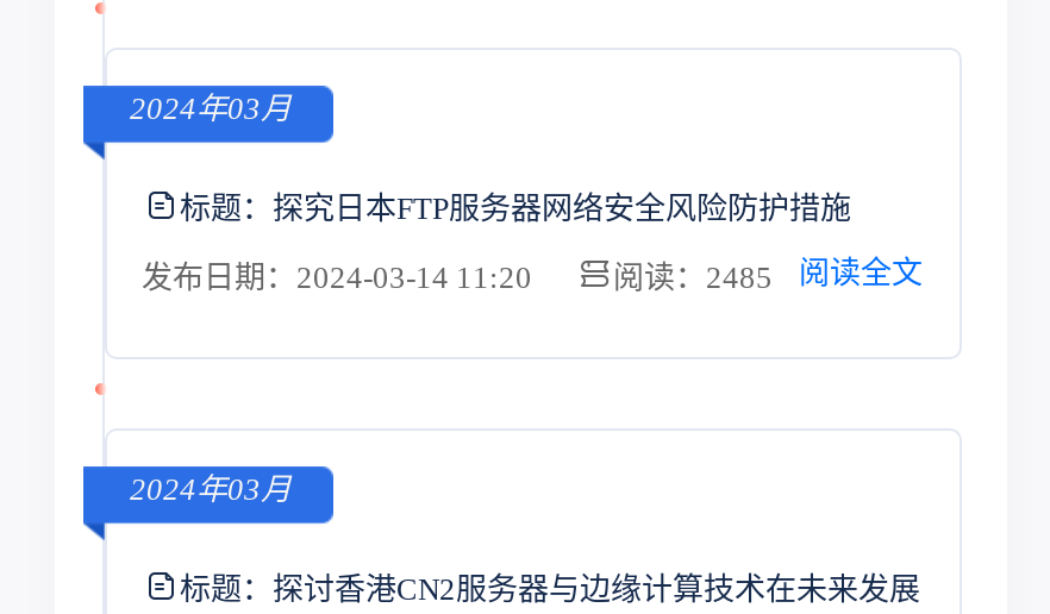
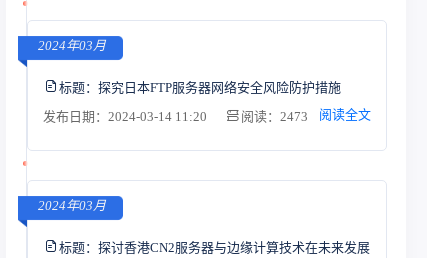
- 阅读：2485 阅读全文
+ 阅读：2473 阅读全文
